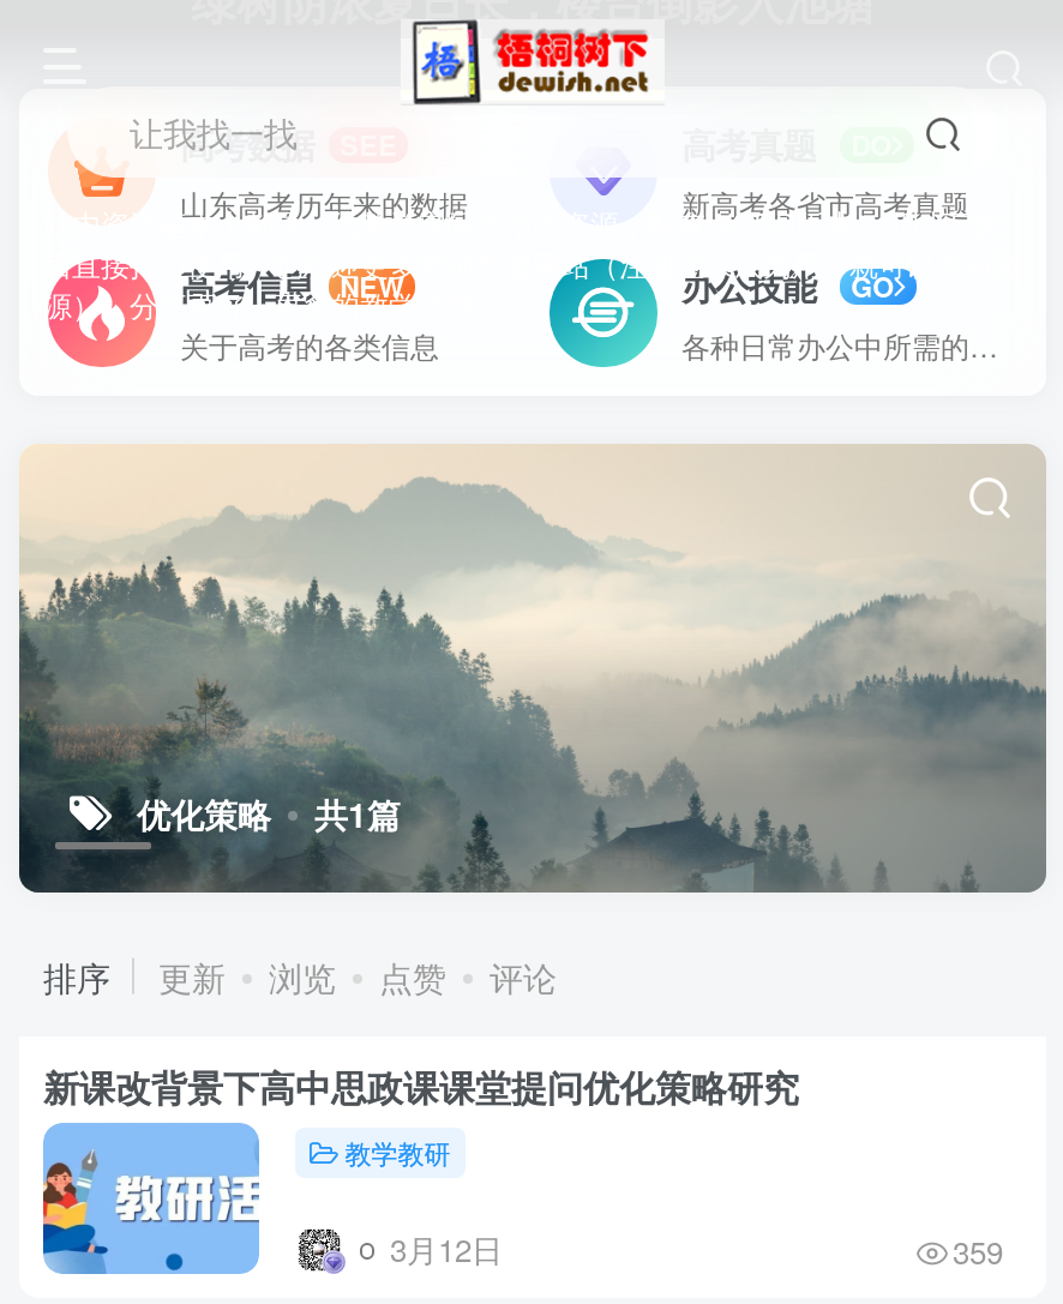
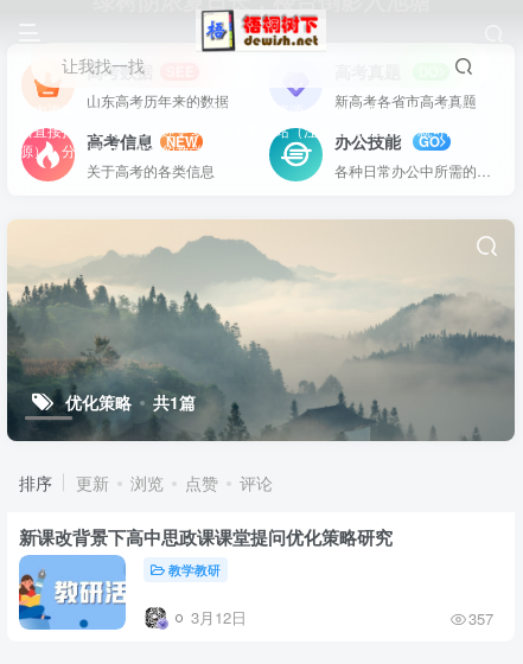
- 359
+ 357
